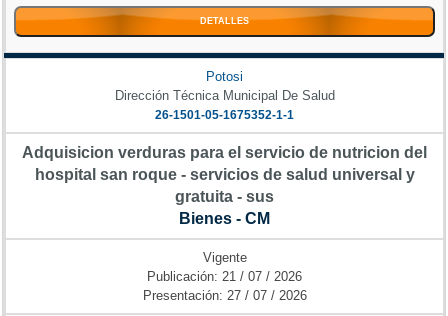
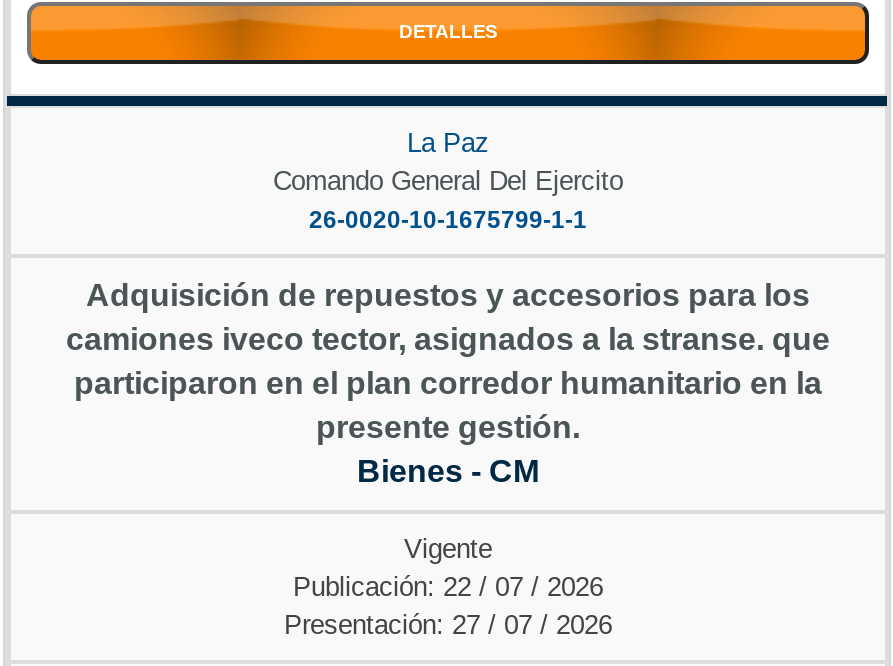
- Potosi
- Dirección Técnica Municipal De Salud
- 26-1501-05-1675352-1-1
+ La Paz
+ Comando General Del Ejercito
+ 26-0020-10-1675799-1-1

- Adquisicion verduras para el servicio de nutricion del
- hospital san roque - servicios de salud universal y
- gratuita - sus
+ Adquisición de repuestos y accesorios para los
+ camiones iveco tector, asignados a la stranse. que
+ participaron en el plan corredor humanitario en la
+ presente gestión.

- Publicación: 21 / 07 / 2026
+ Publicación: 22 / 07 / 2026
